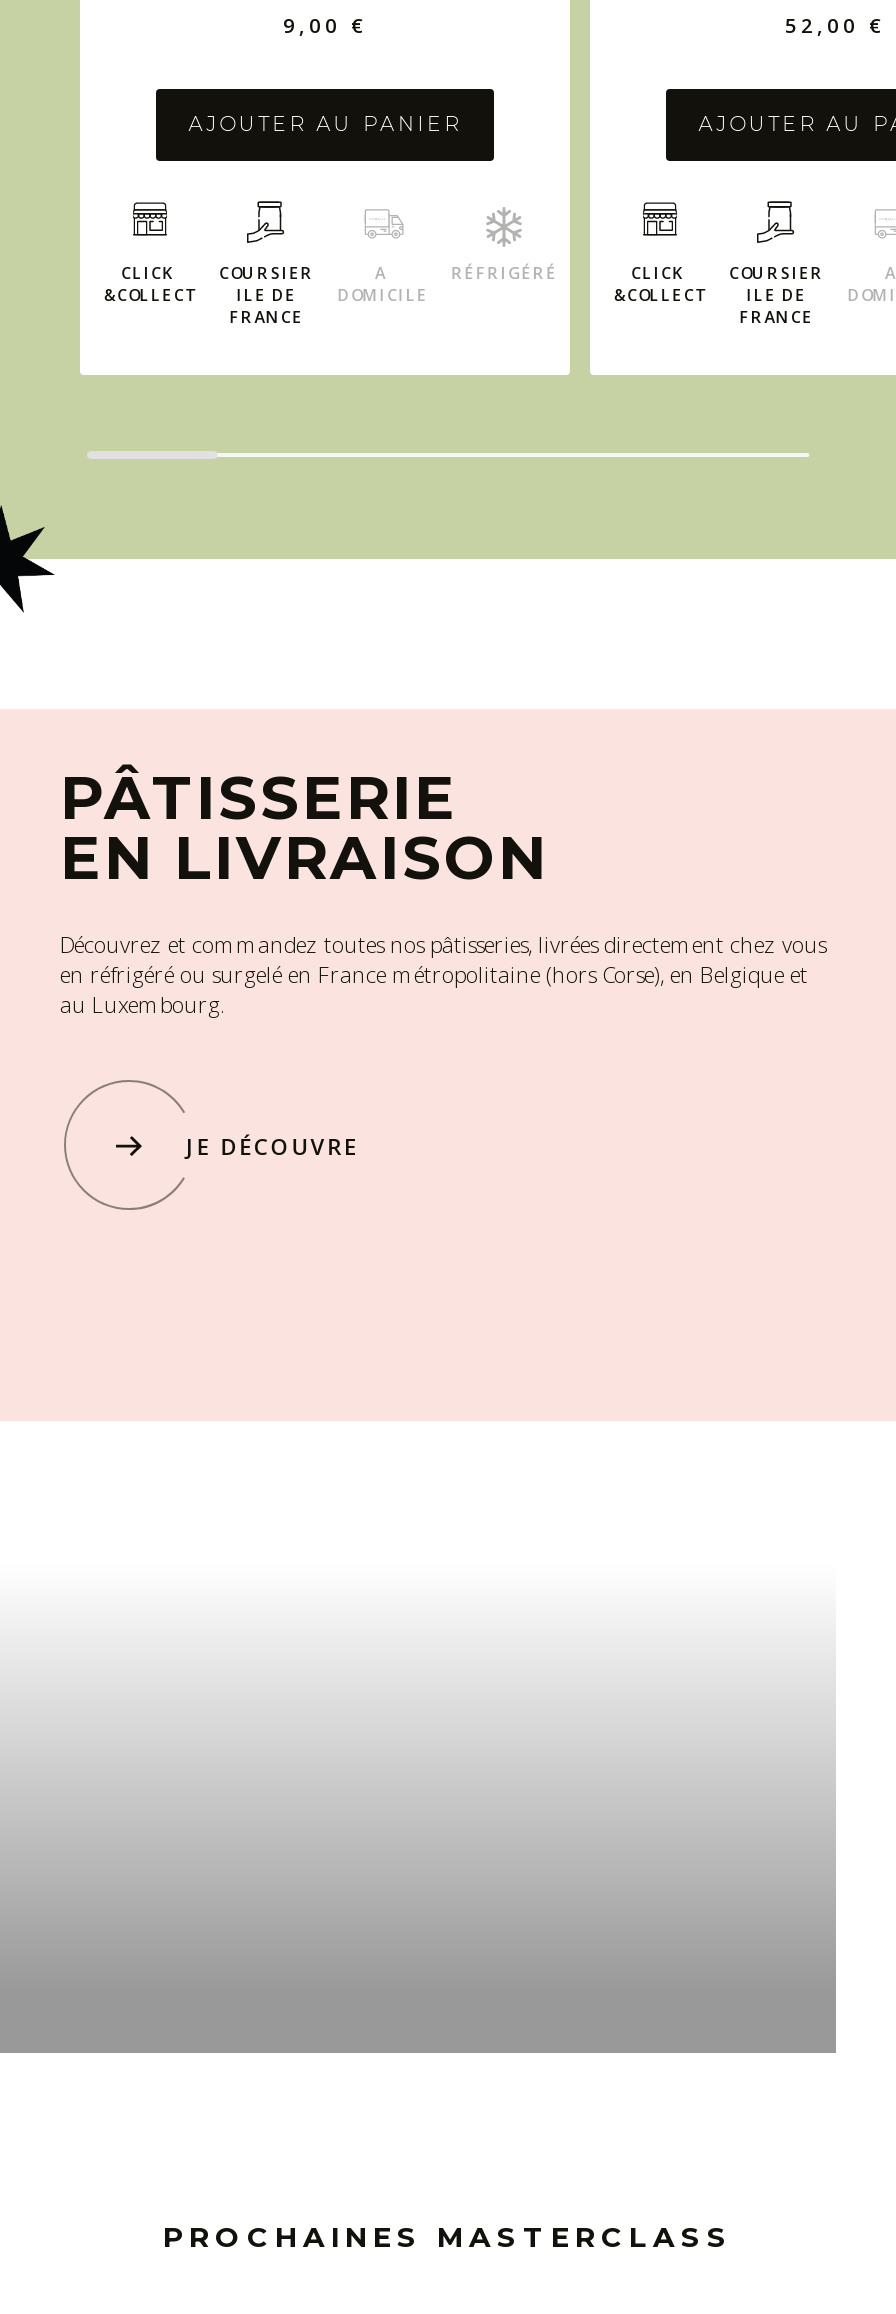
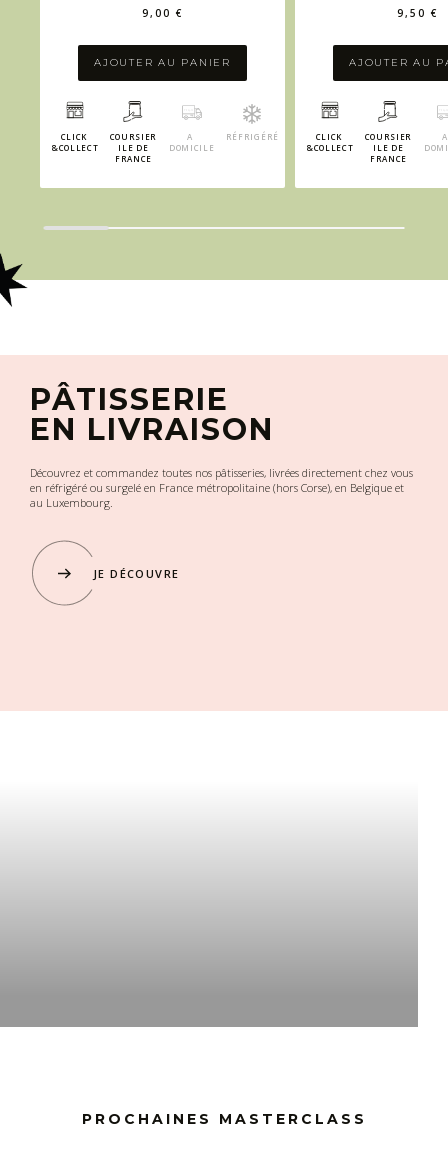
- 52,00 €
+ 9,50 €
